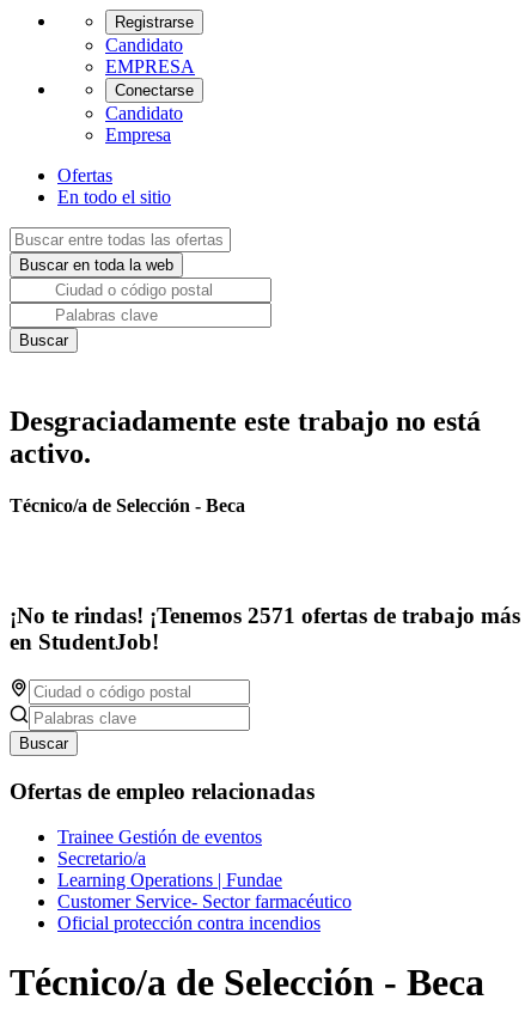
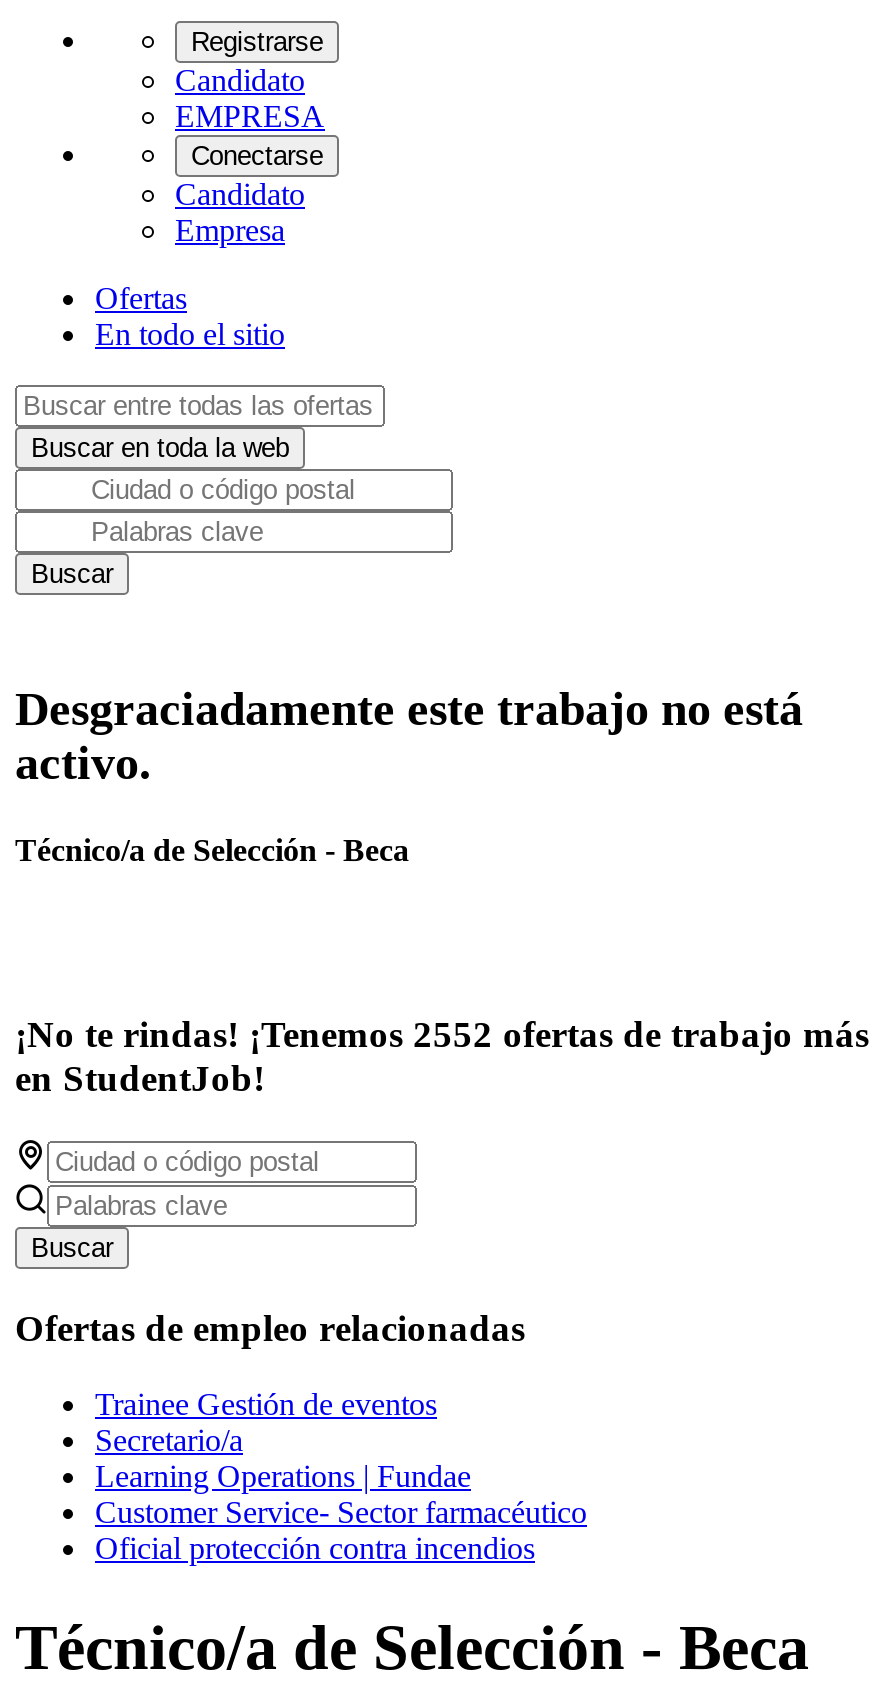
- ¡No te rindas! ¡Tenemos 2571 ofertas de trabajo más
+ ¡No te rindas! ¡Tenemos 2552 ofertas de trabajo más
